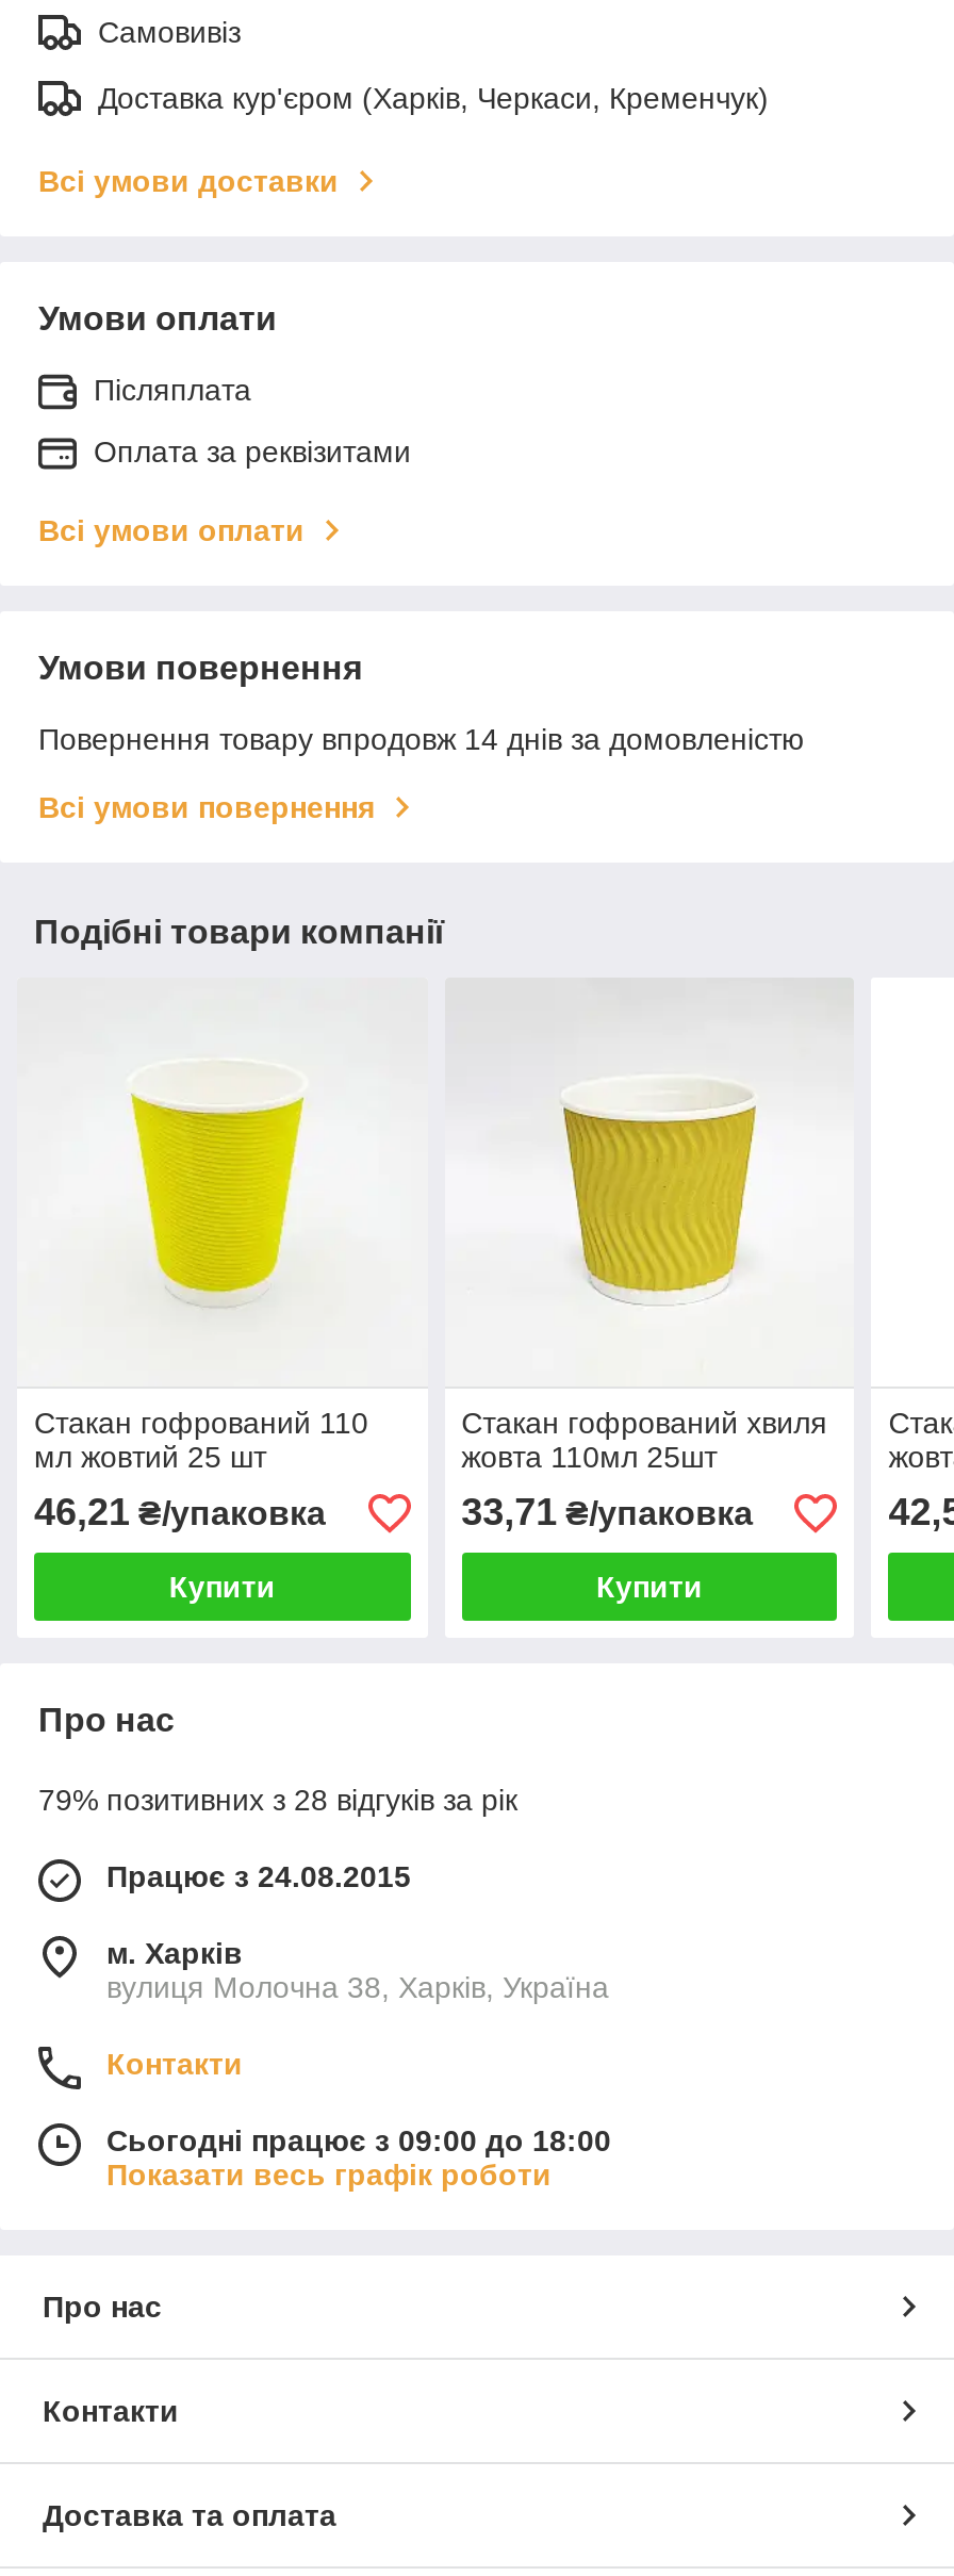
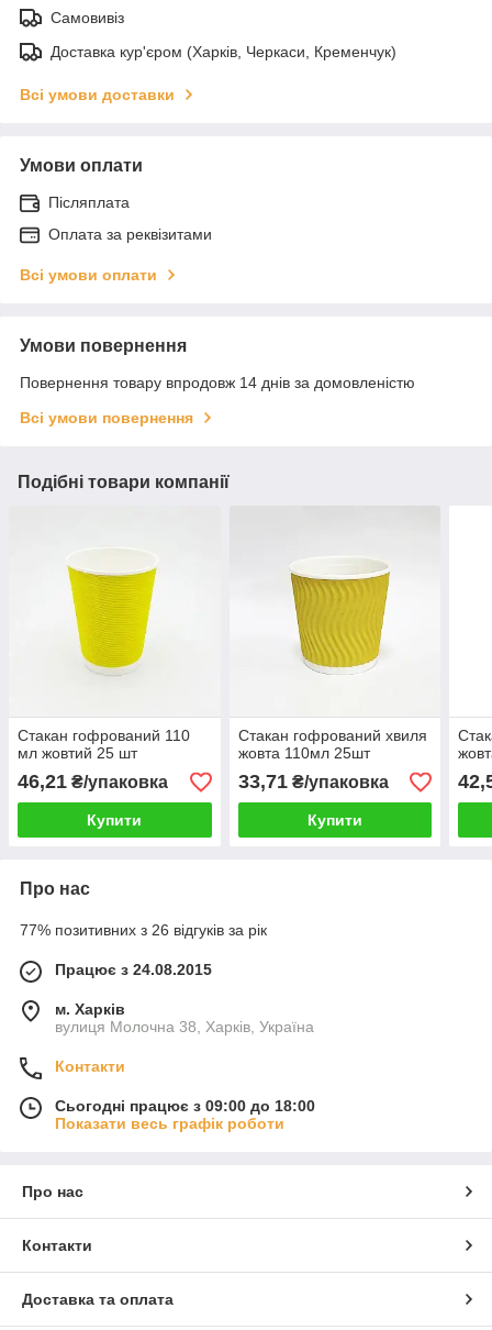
- 79% позитивних з 28 відгуків за рік
+ 77% позитивних з 26 відгуків за рік
